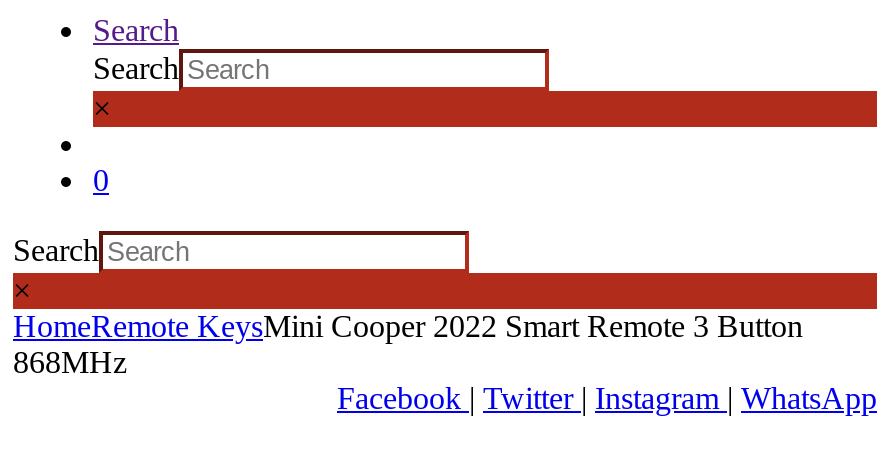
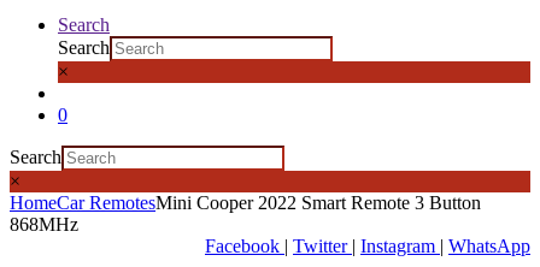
- HomeRemote KeysMini Cooper 2022 Smart Remote 3 Button
+ HomeCar RemotesMini Cooper 2022 Smart Remote 3 Button
